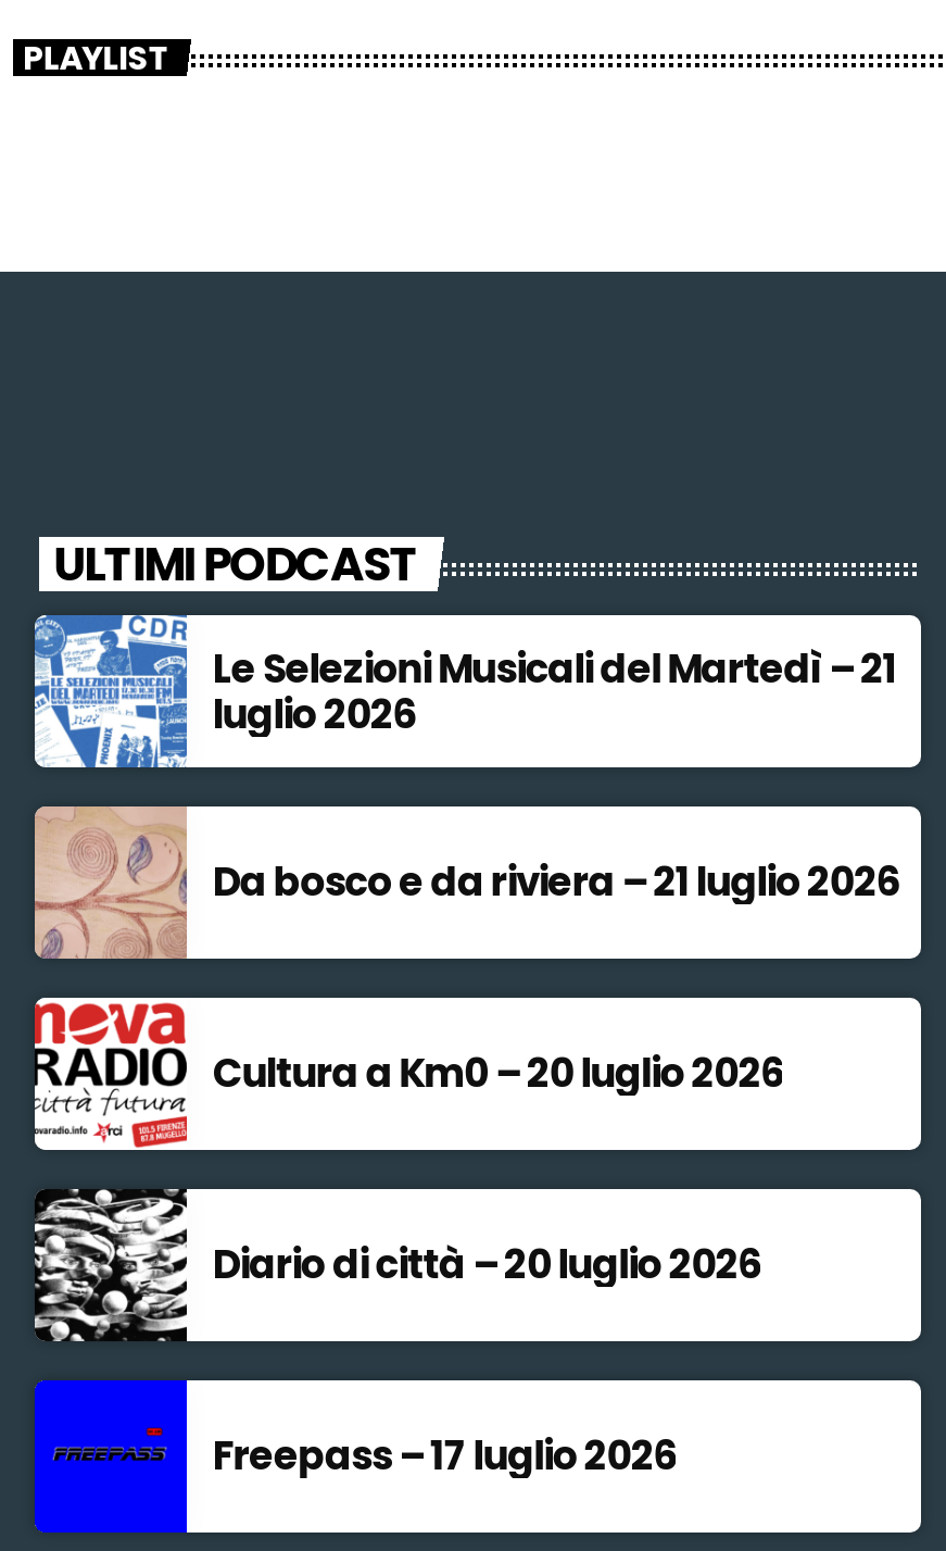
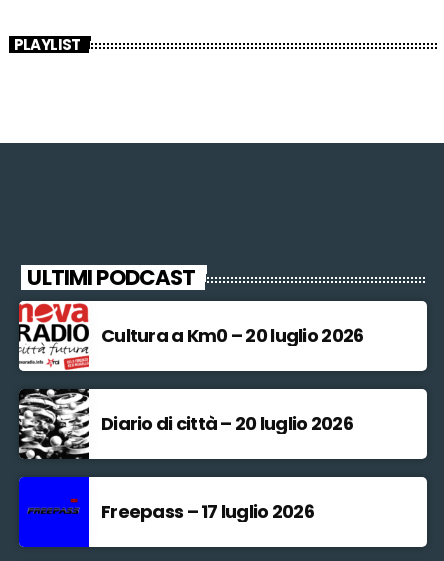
- [image]
- Le Selezioni Musicali del Martedì – 21
- luglio 2026
- Da bosco e da riviera – 21 luglio 2026

- [image]
